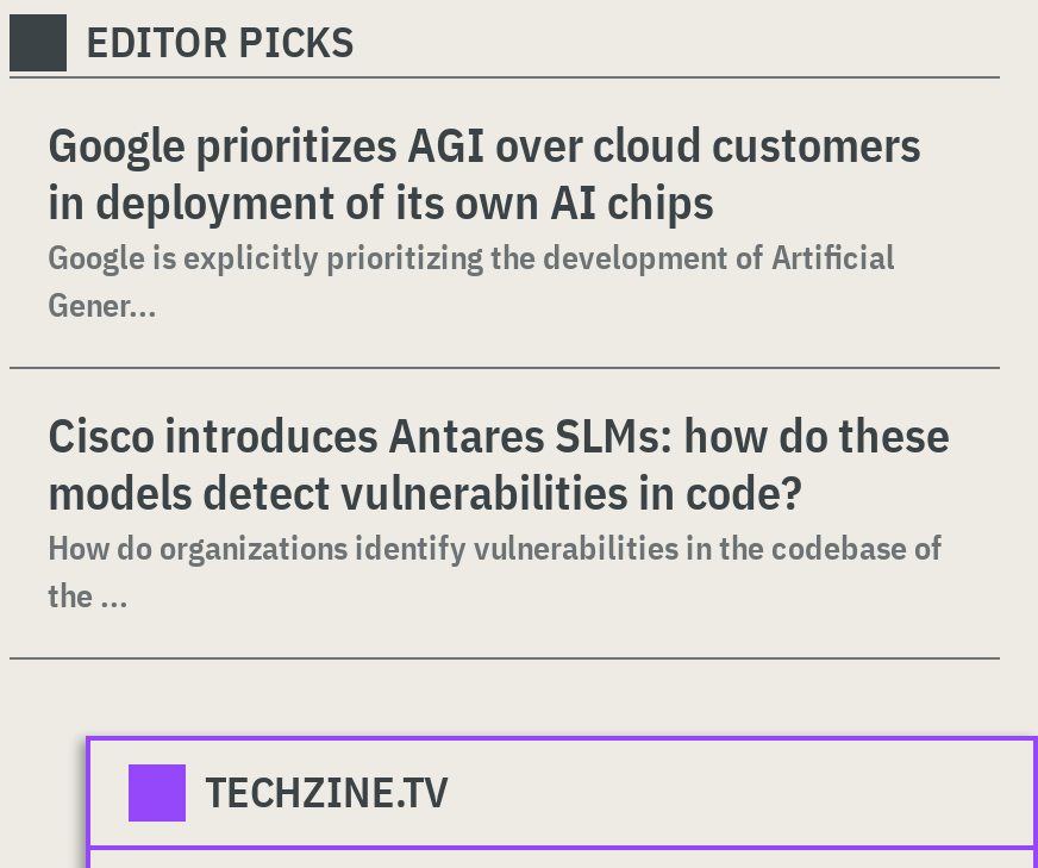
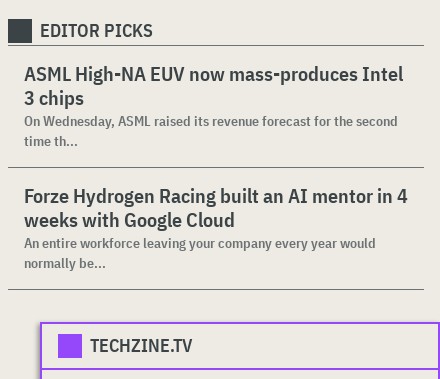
- Google prioritizes AGI over cloud customers
- in deployment of its own AI chips
- Google is explicitly prioritizing the development of Artificial
- Gener...
+ ASML High-NA EUV now mass-produces Intel
+ 3 chips
+ On Wednesday, ASML raised its revenue forecast for the second
+ time th...

- Cisco introduces Antares SLMs: how do these
- models detect vulnerabilities in code?
- How do organizations identify vulnerabilities in the codebase of
- the ...
+ Forze Hydrogen Racing built an AI mentor in 4
+ weeks with Google Cloud
+ An entire workforce leaving your company every year would
+ normally be...
